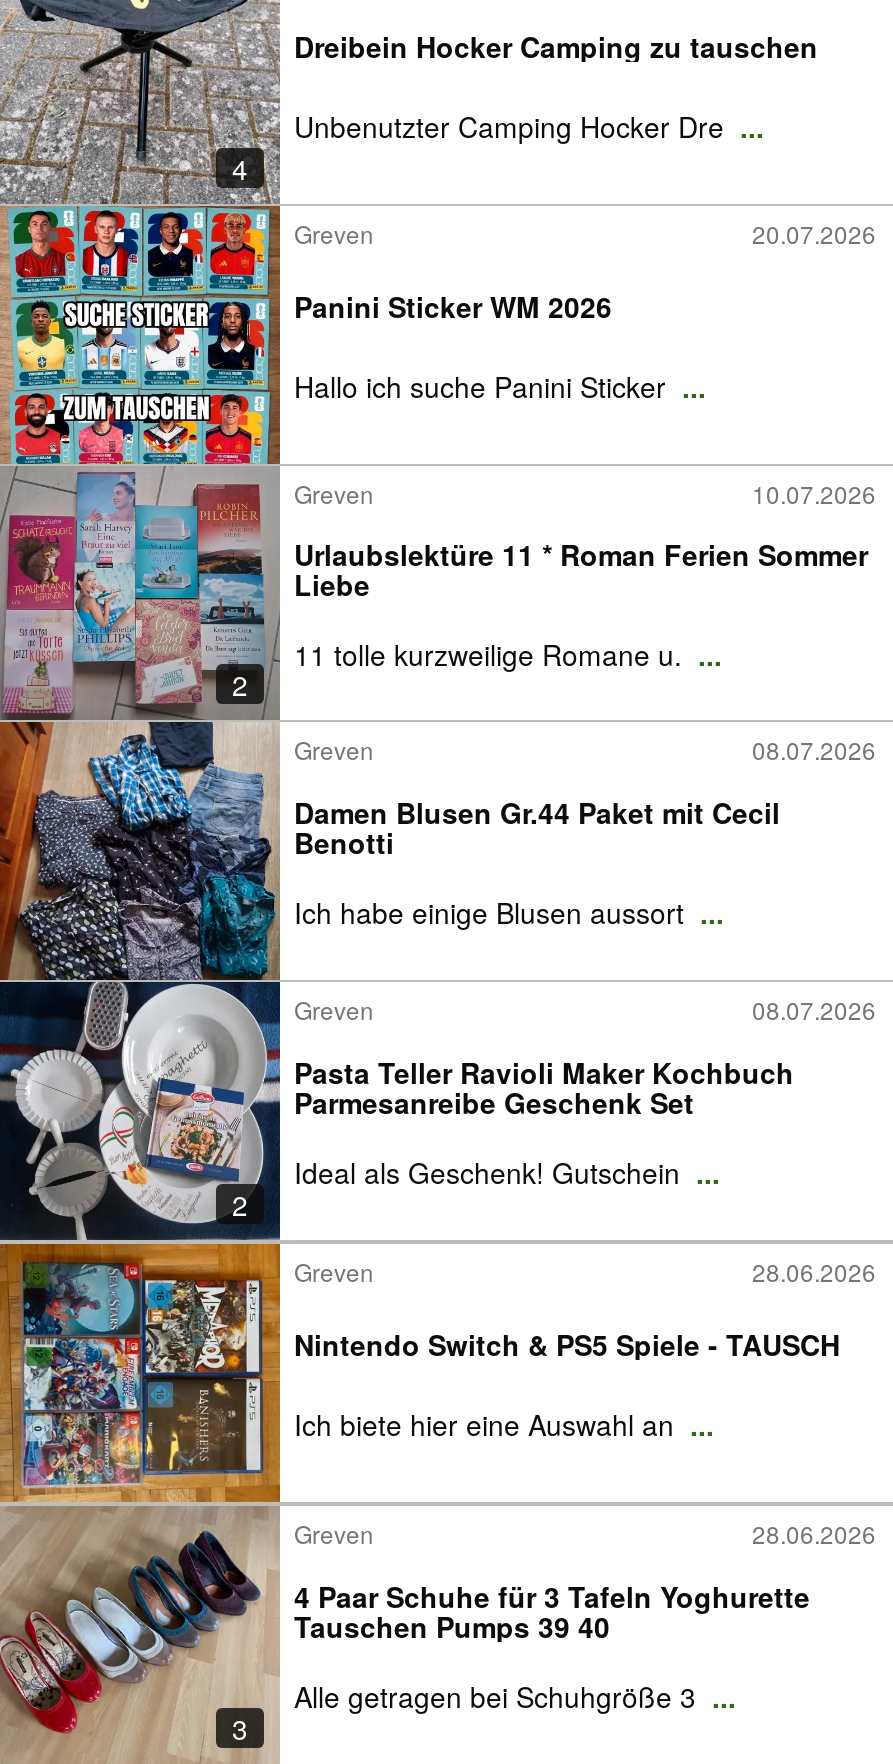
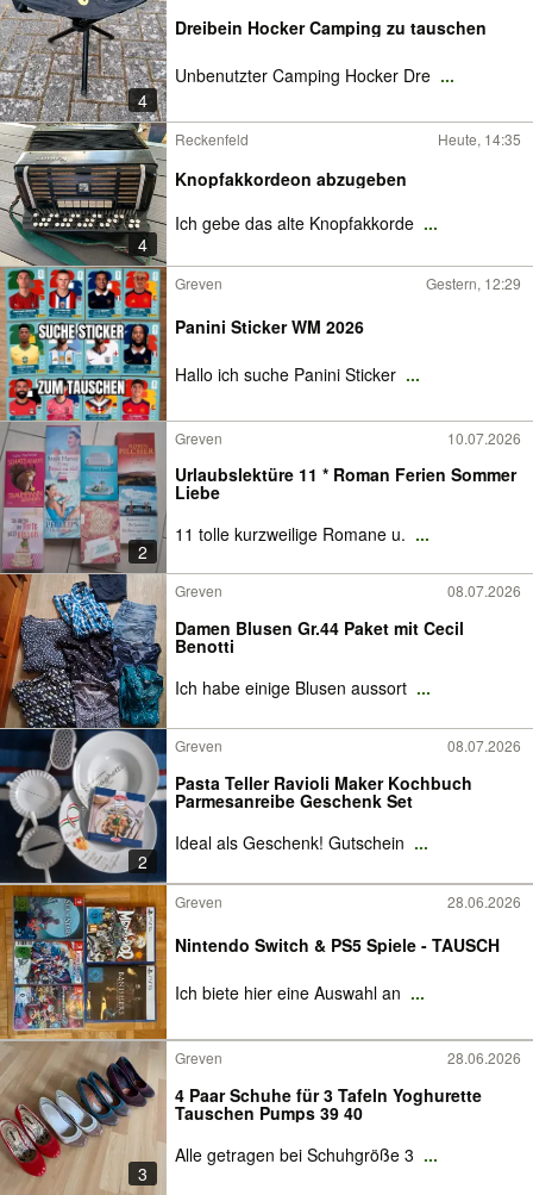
+ [image]
+ 4

+ Reckenfeld
+ Heute, 14:35
+ Knopfakkordeon abzugeben
+ Ich gebe das alte Knopfakkorde ...

- 20.07.2026
+ Gestern, 12:29
